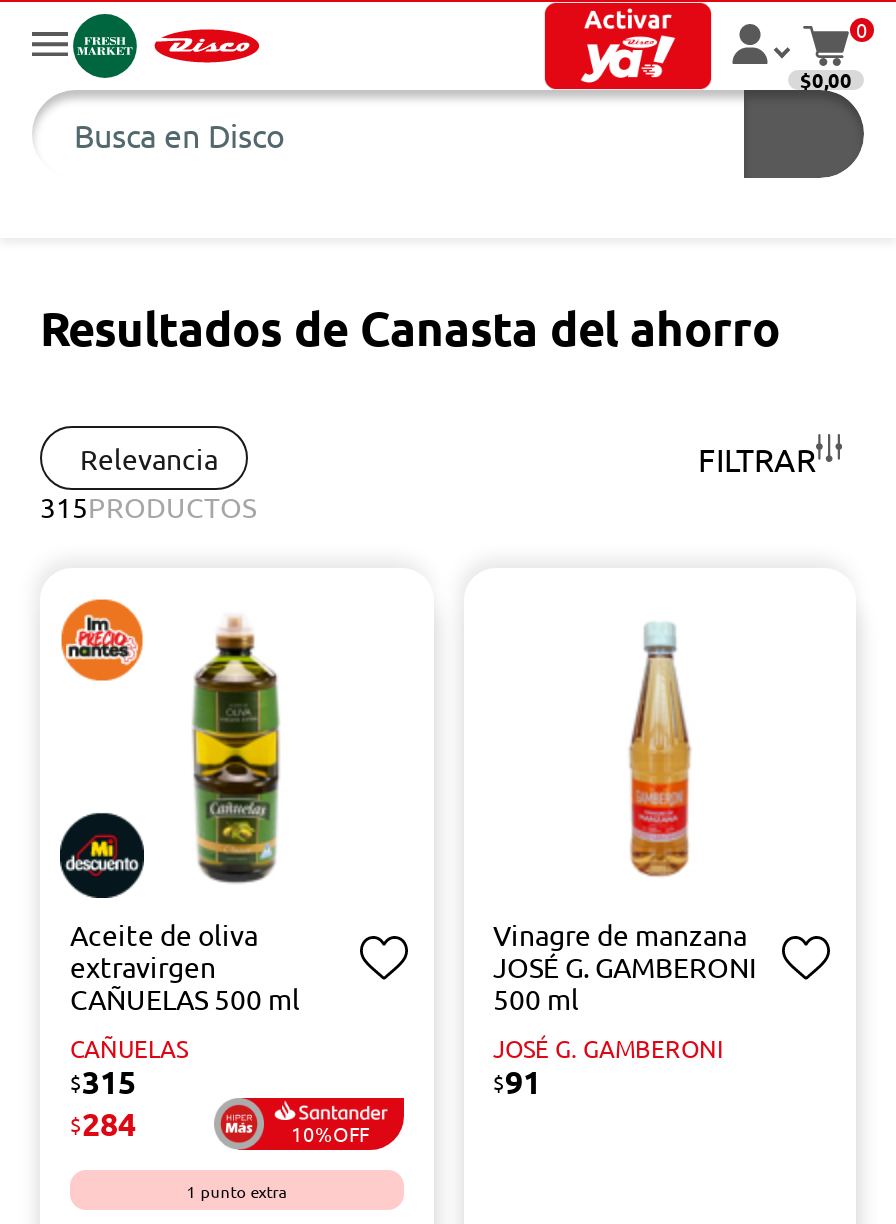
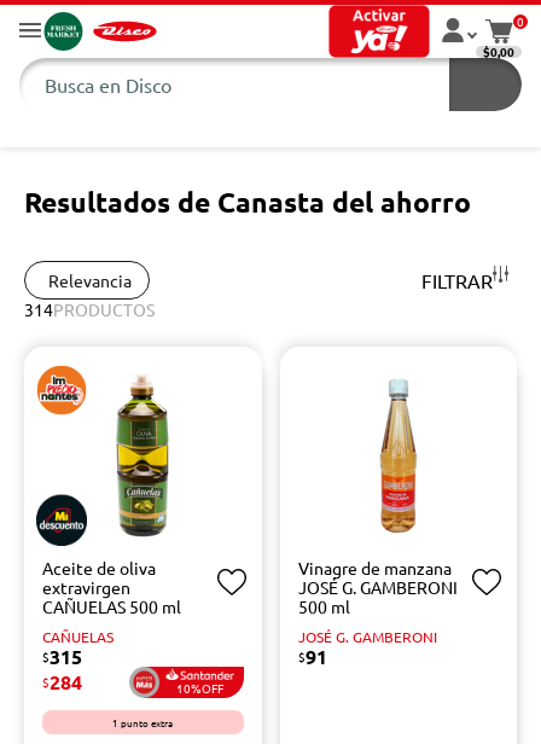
- 315PRODUCTOS
+ 314PRODUCTOS
